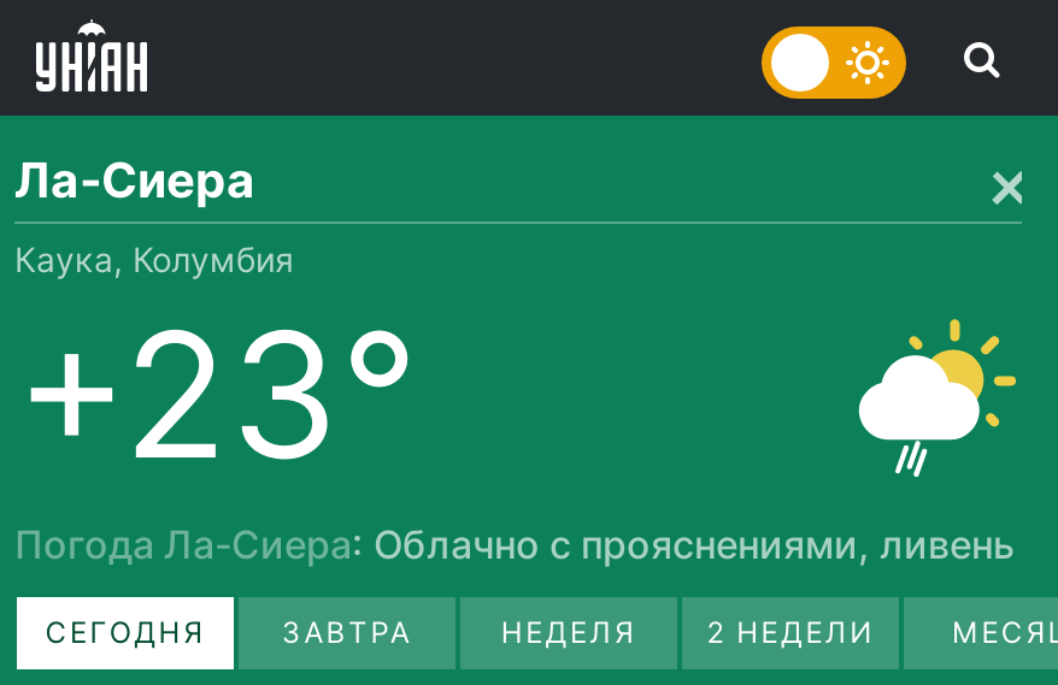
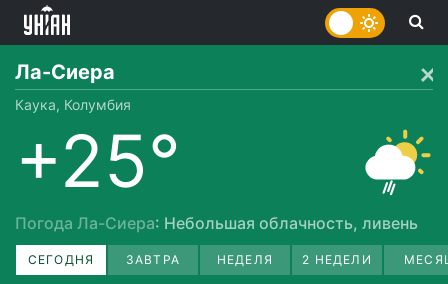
- +23°
- Погода Ла-Сиера: Облачно с прояснениями, ливень
+ +25°
+ Погода Ла-Сиера: Небольшая облачность, ливень
